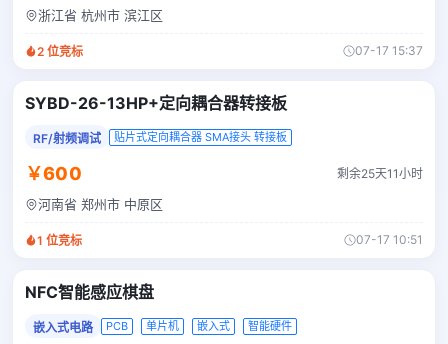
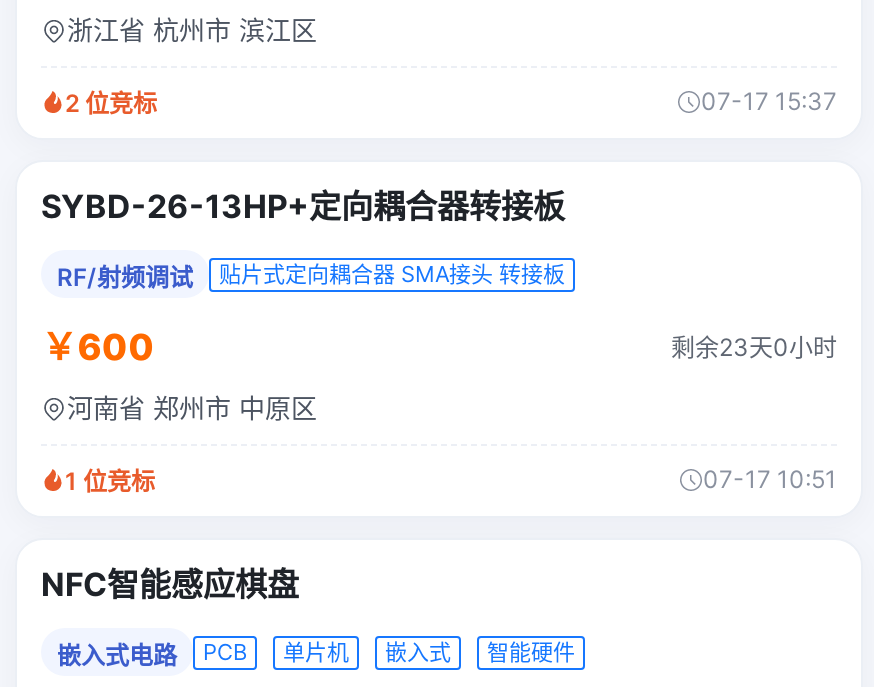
- 剩余25天11小时
+ 剩余23天0小时
